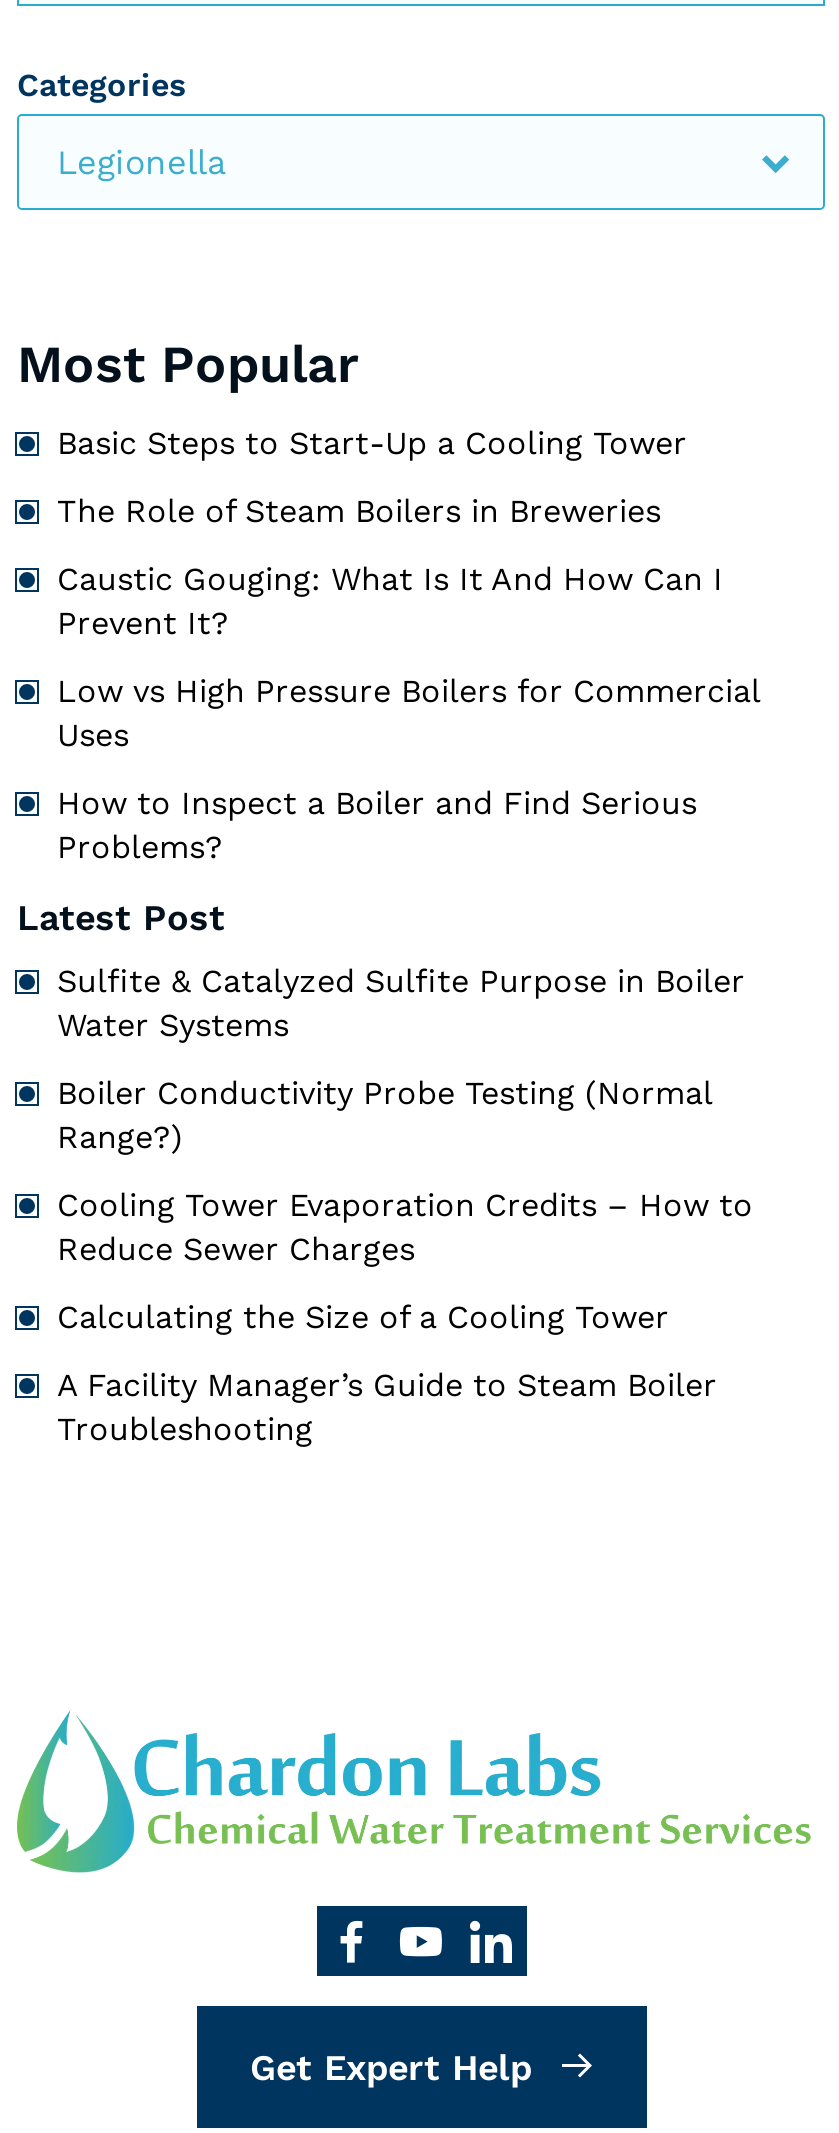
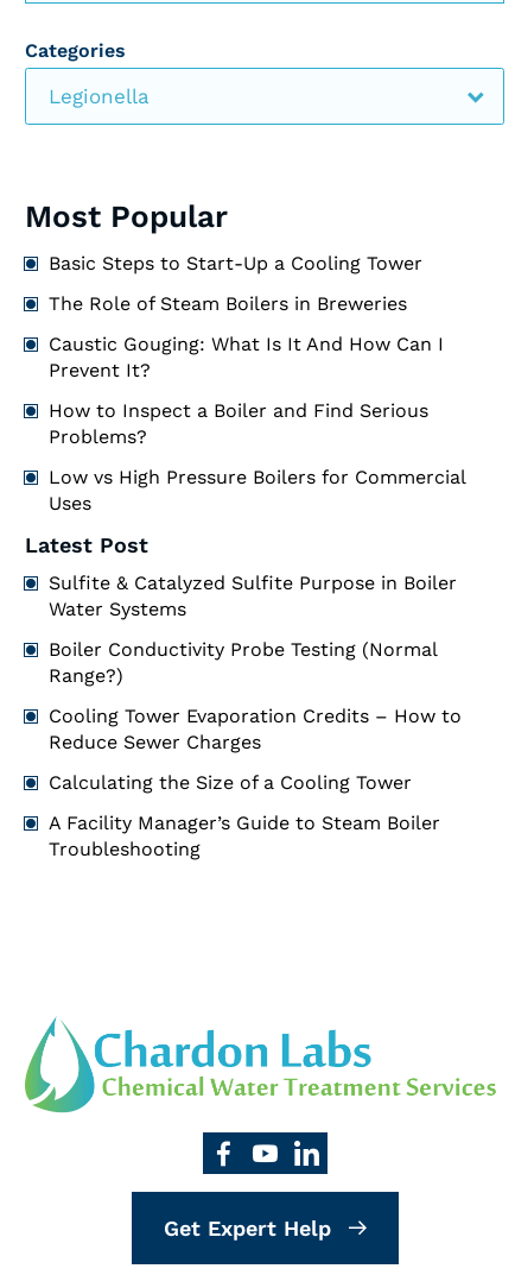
moved down: Low vs High Pressure Boilers for Commercial | Uses

moved up: How to Inspect a Boiler and Find Serious | Problems?
